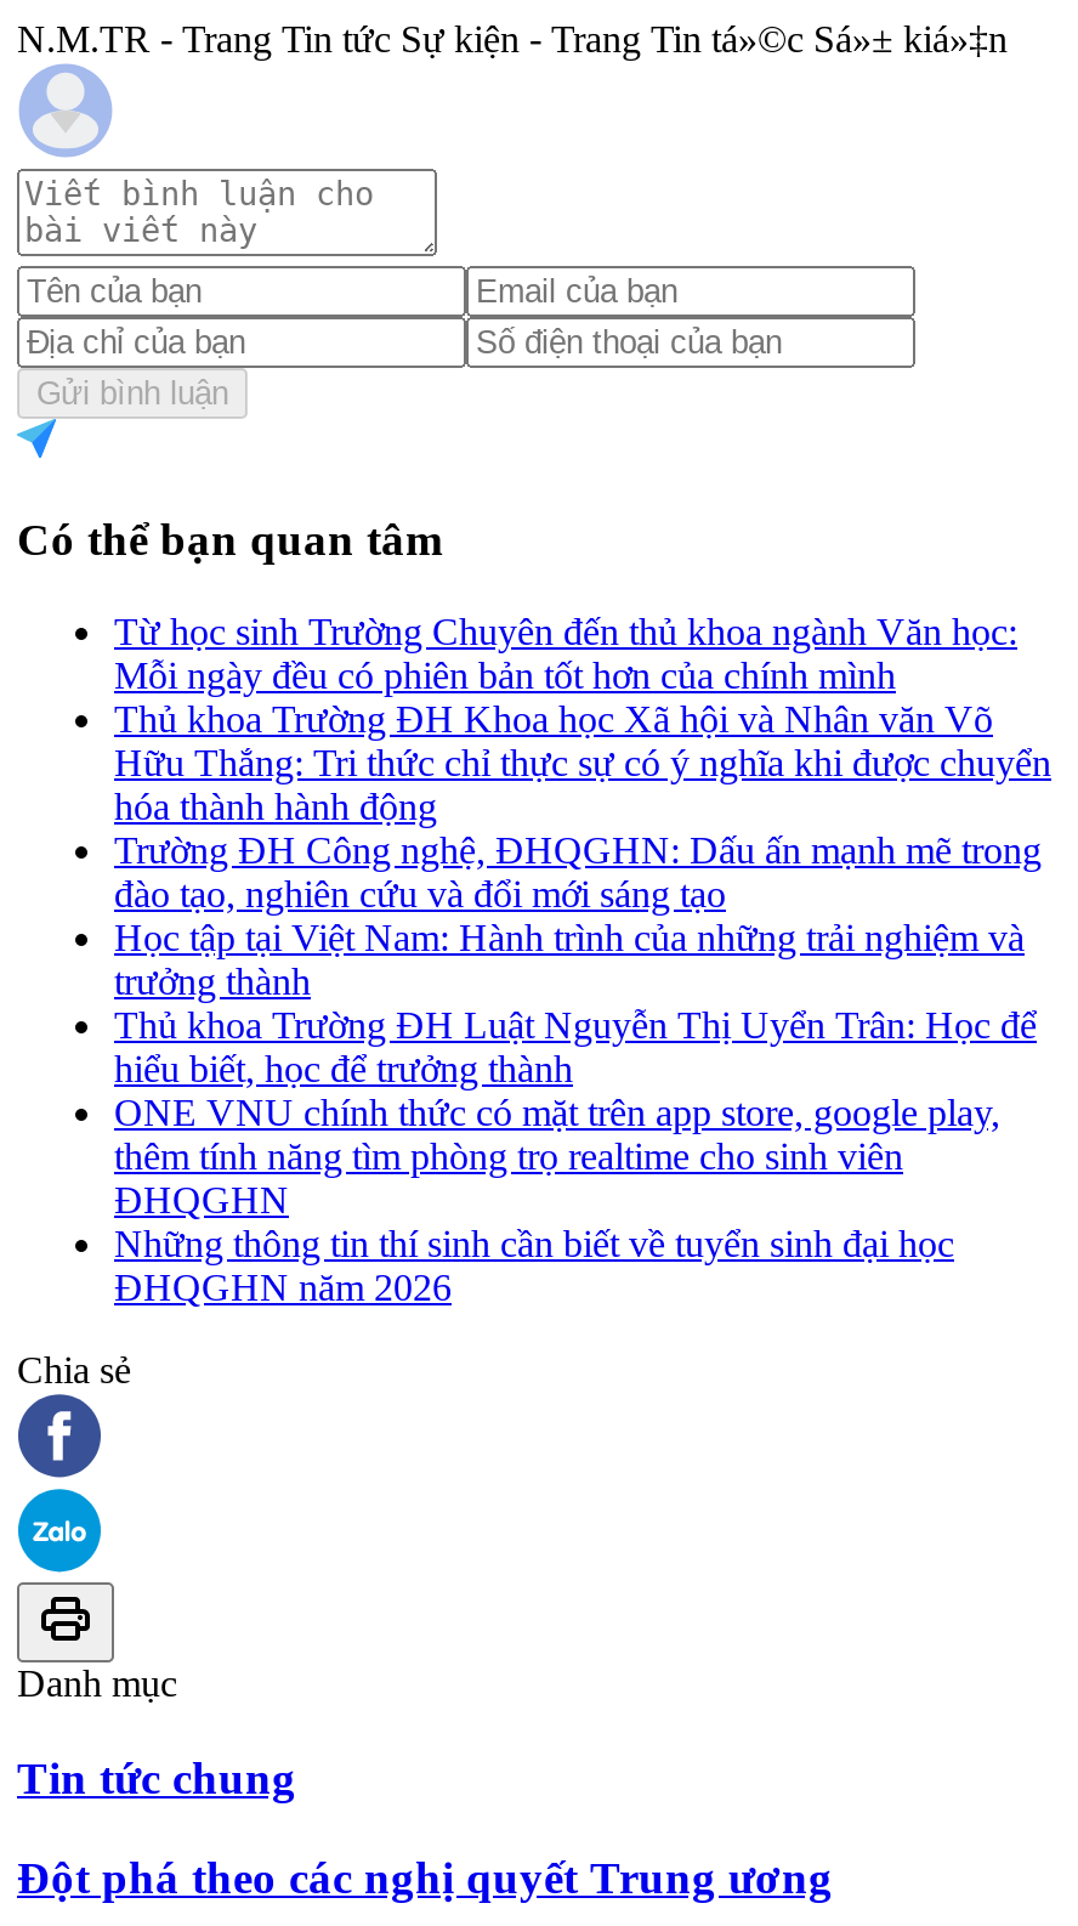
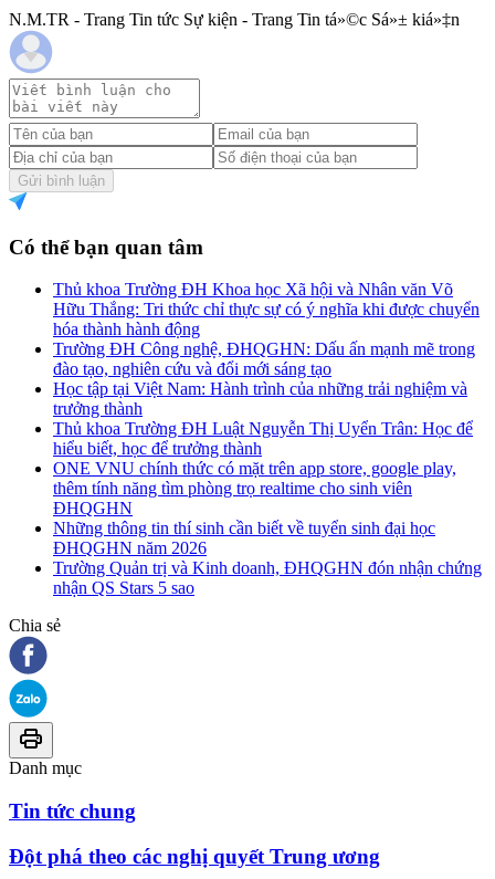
- Từ học sinh Trường Chuyên đến thủ khoa ngành Văn học:
- Mỗi ngày đều có phiên bản tốt hơn của chính mình

moved up: Thủ khoa Trường ĐH Khoa học Xã hội và Nhân văn Võ | Hữu Thắng: Tri thức chỉ thực sự có ý nghĩa khi được chuyển | hóa thành hành động | ... | Những thông tin thí sinh cần biết về tuyển sinh đại học | ĐHQGHN năm 2026

+ Trường Quản trị và Kinh doanh, ĐHQGHN đón nhận chứng
+ nhận QS Stars 5 sao
